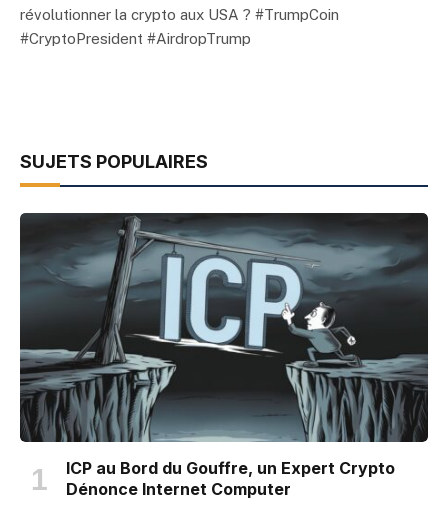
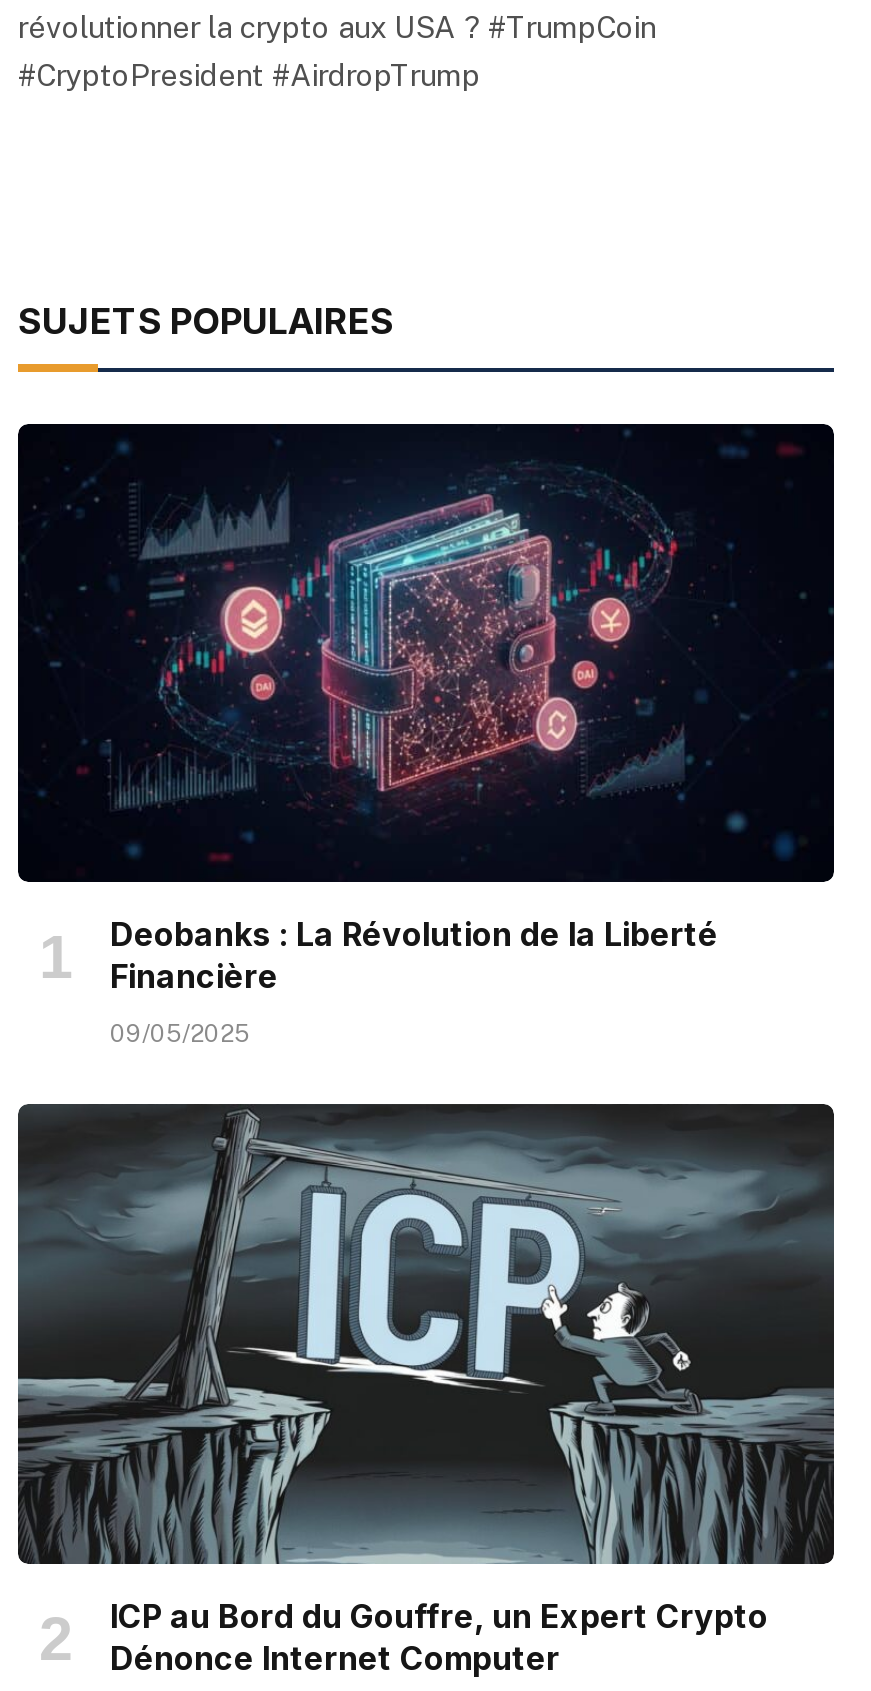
+ [image]
+ Deobanks : La Révolution de la Liberté
+ Financière
+ 09/05/2025
